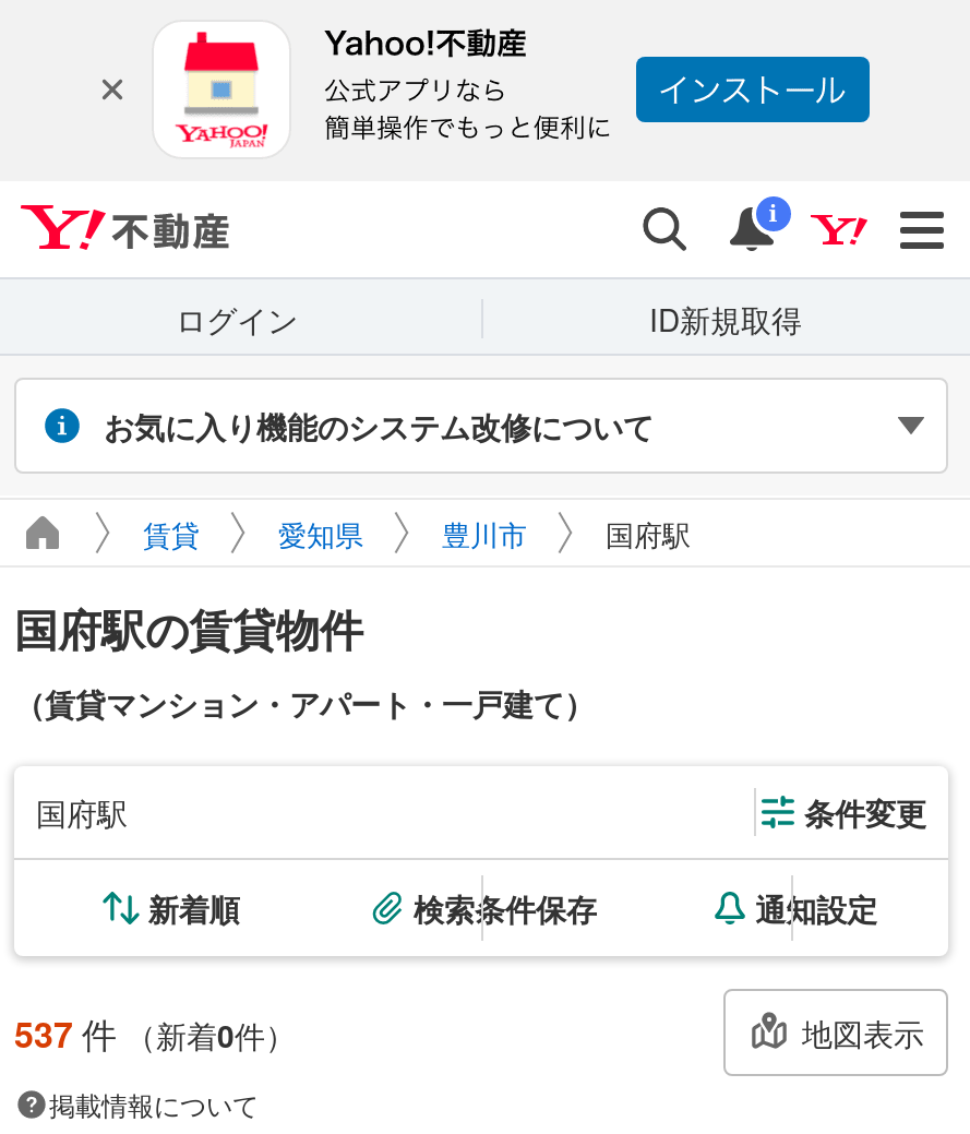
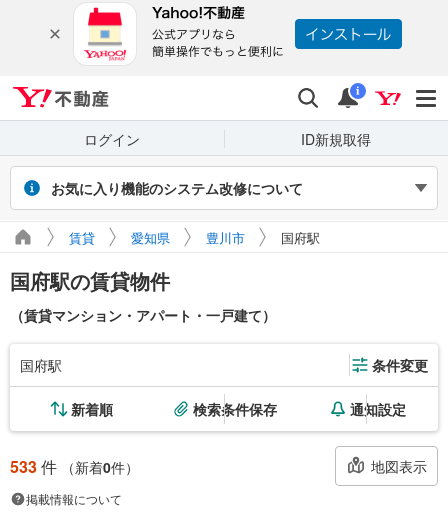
- 537件 （新着0件）
+ 533件 （新着0件）
